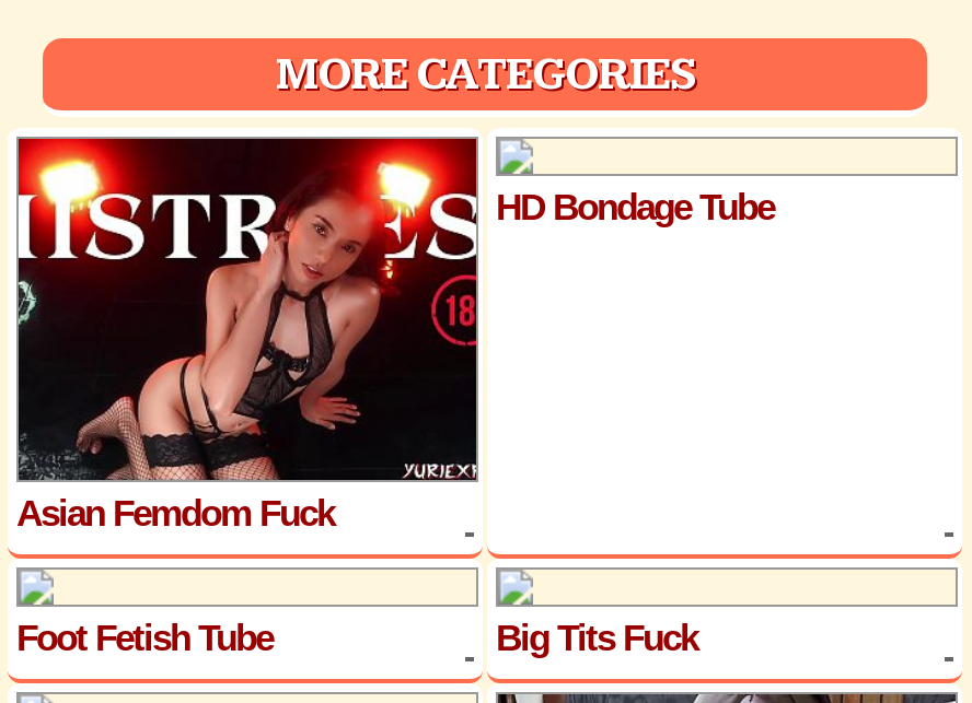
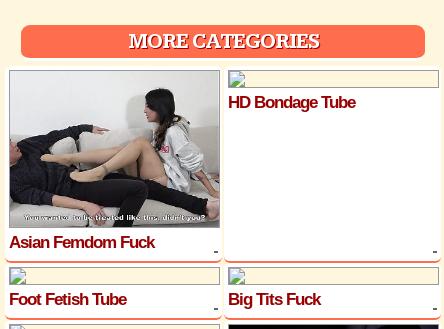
- [image]
+ [image]
